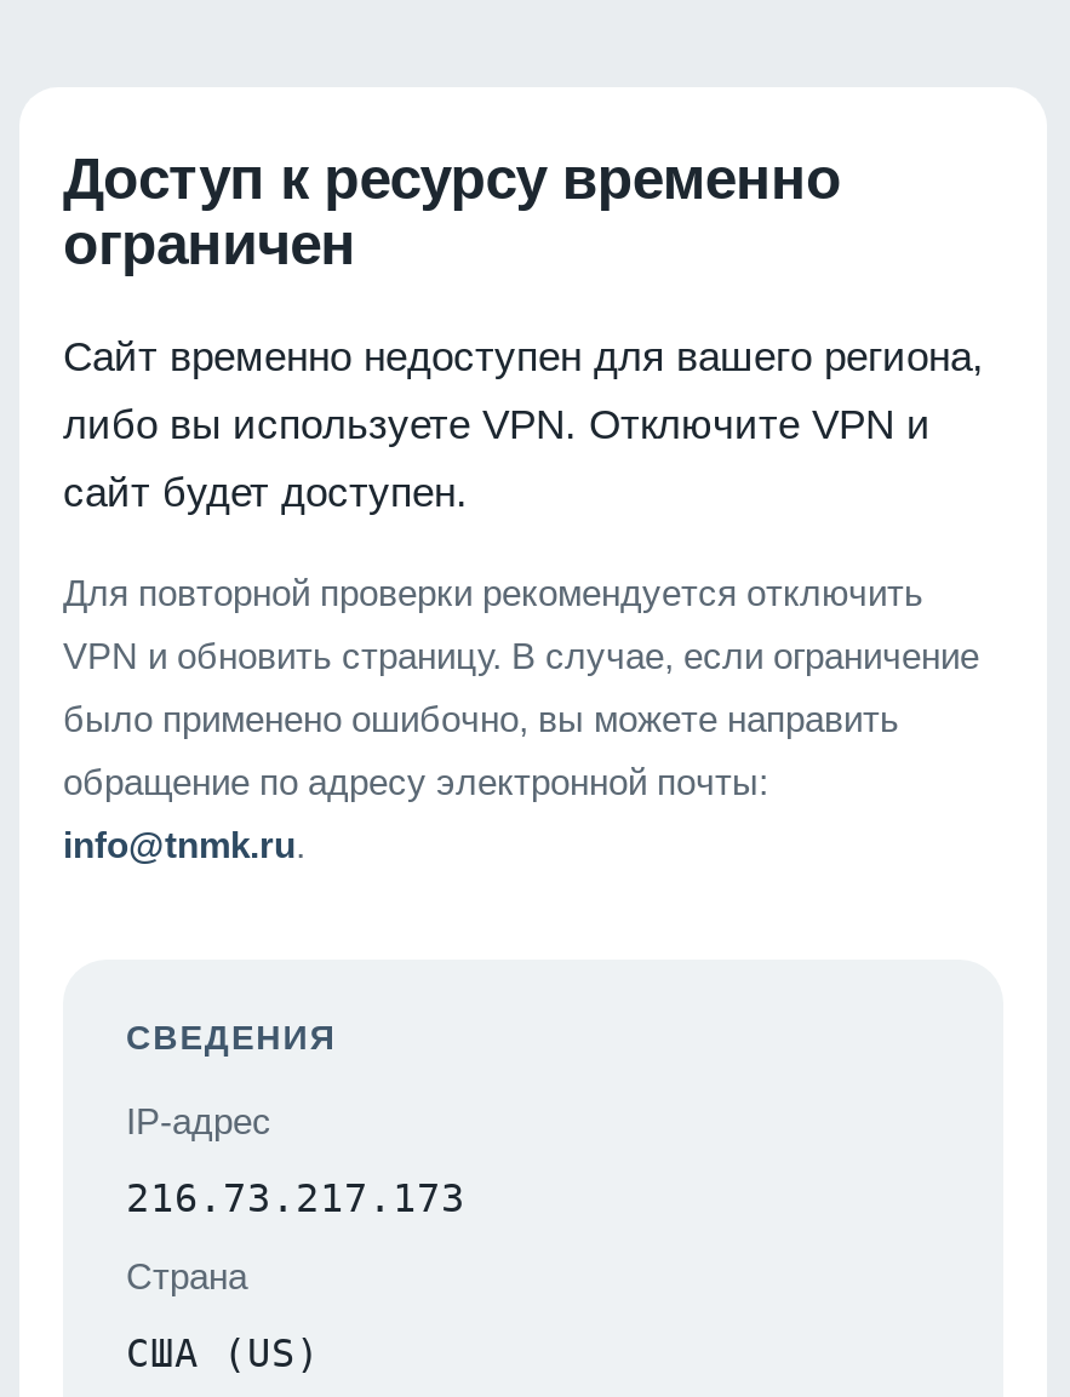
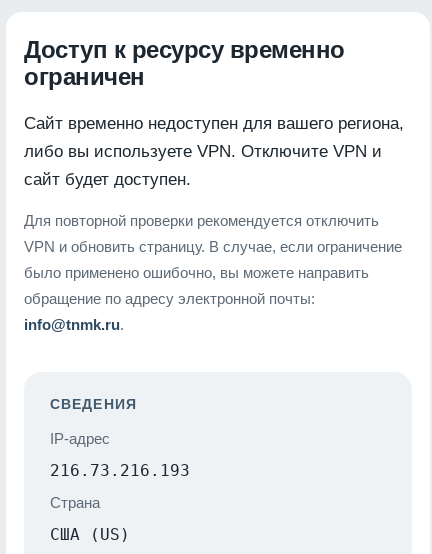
- 216.73.217.173
+ 216.73.216.193
